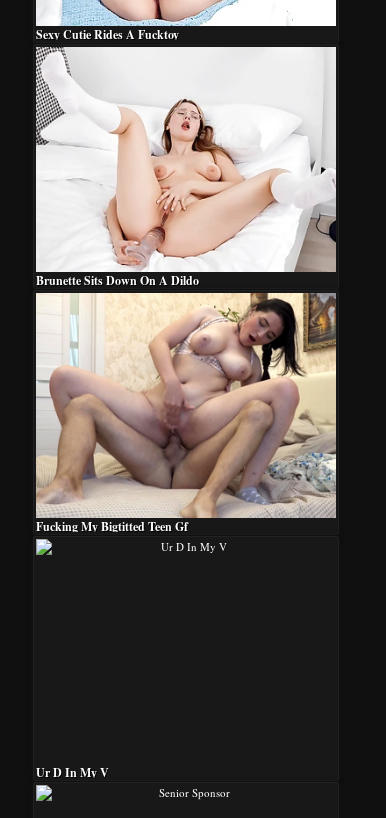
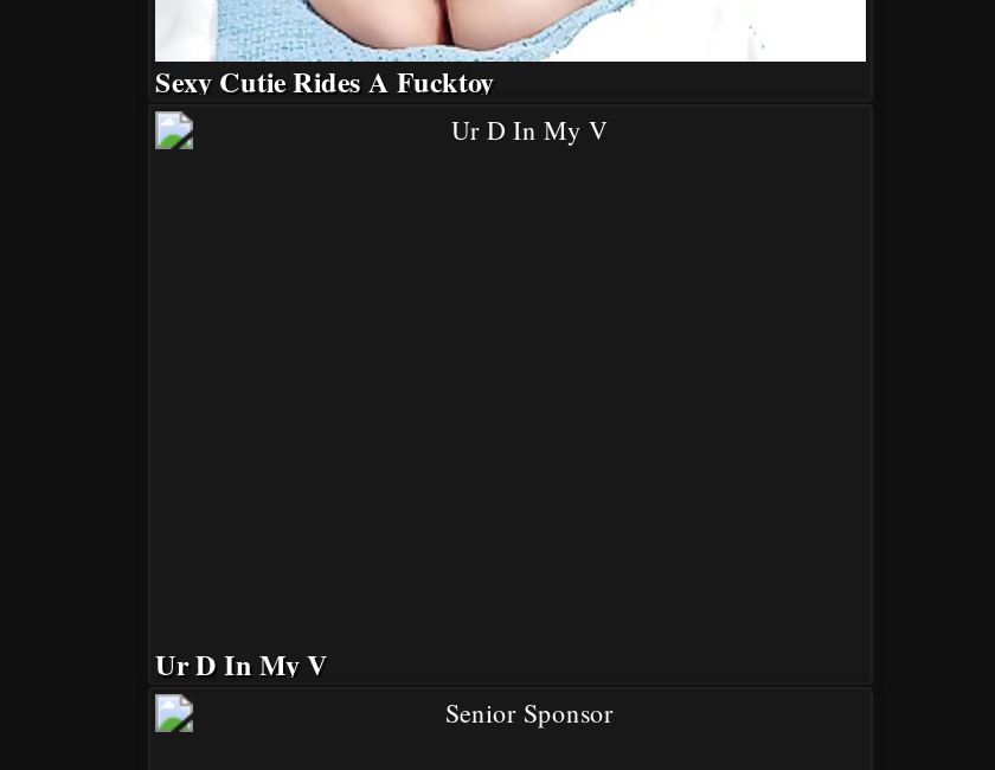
- [image]
- Brunette Sits Down On A Dildo

- [image]
- Fucking My Bigtitted Teen Gf
